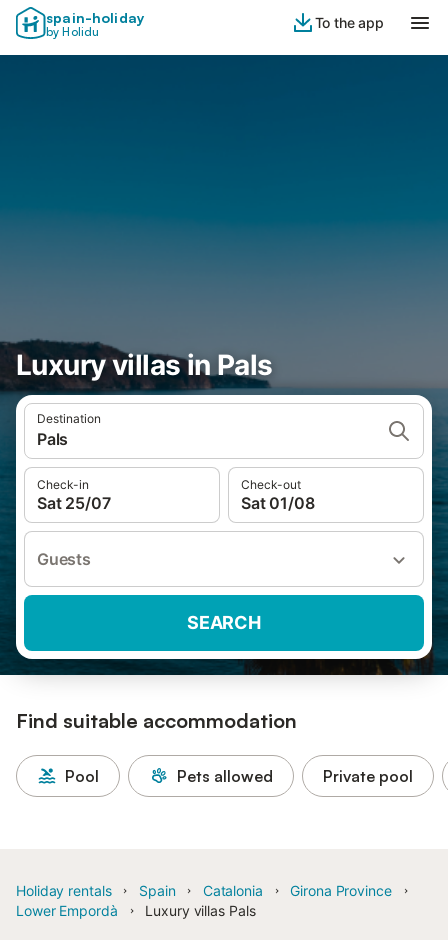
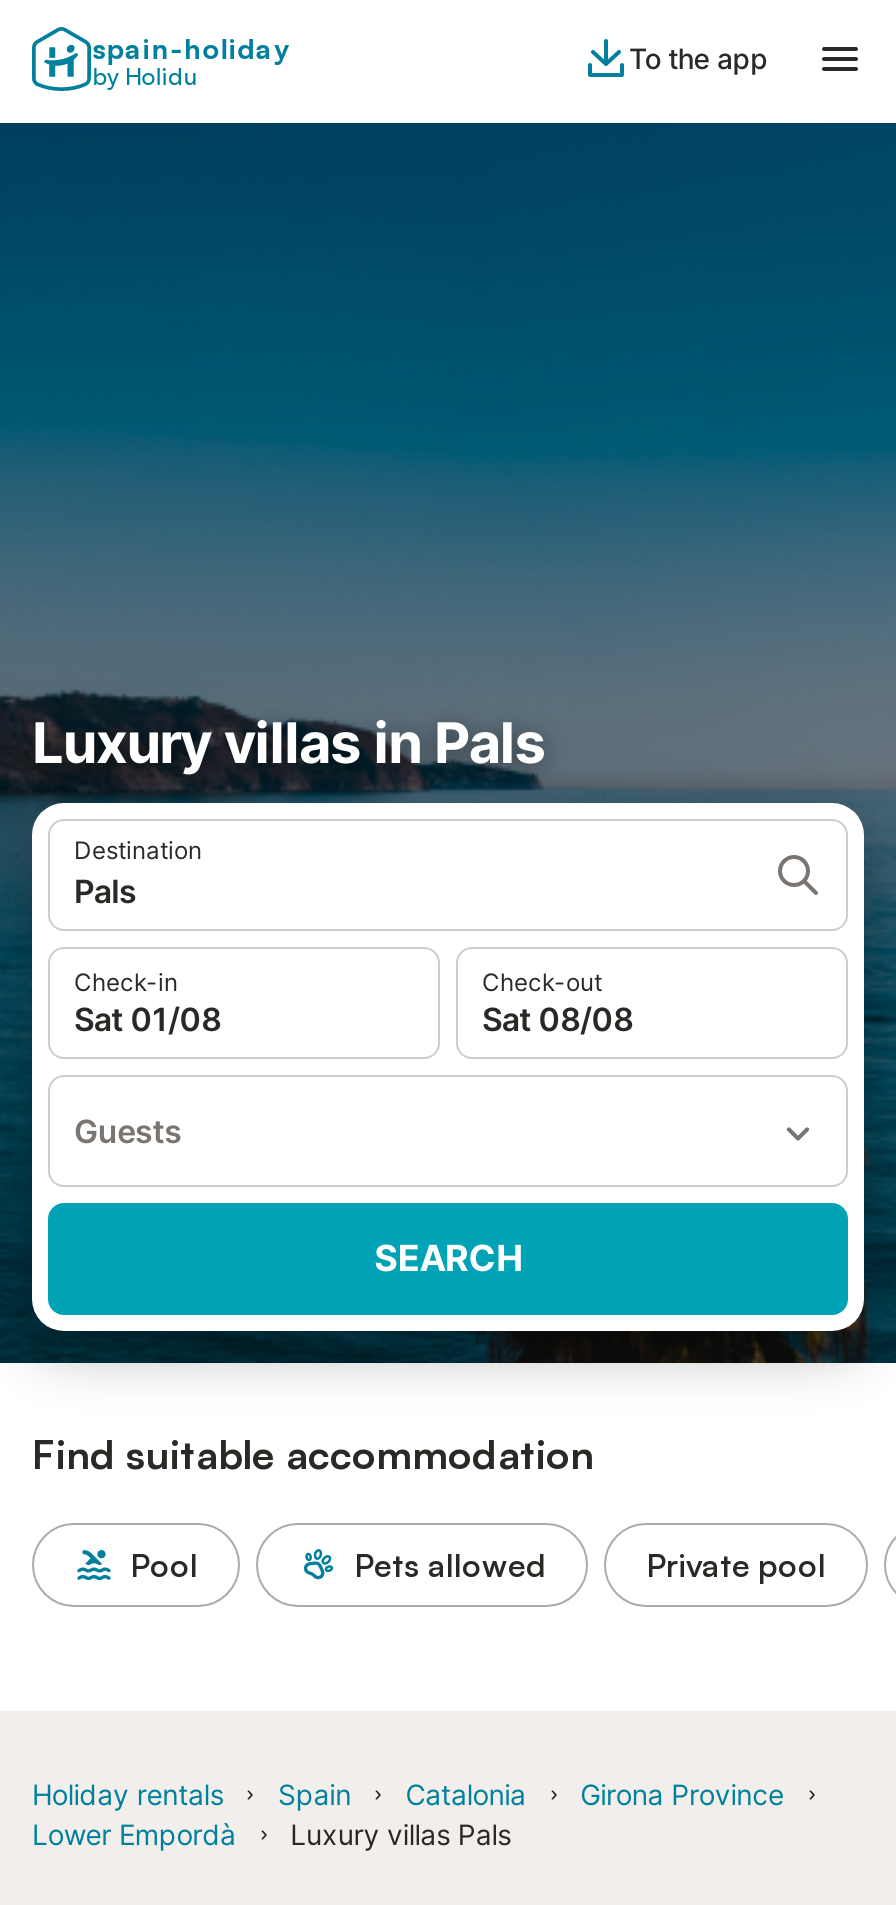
- Sat 25/07
+ Sat 01/08

- Sat 01/08
+ Sat 08/08
